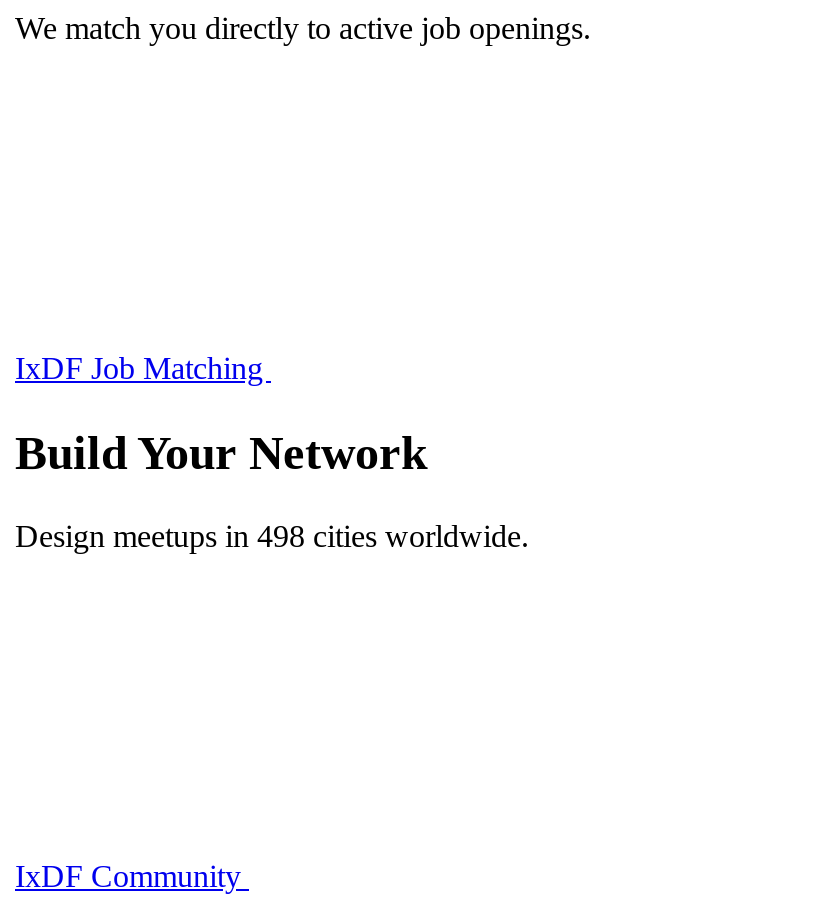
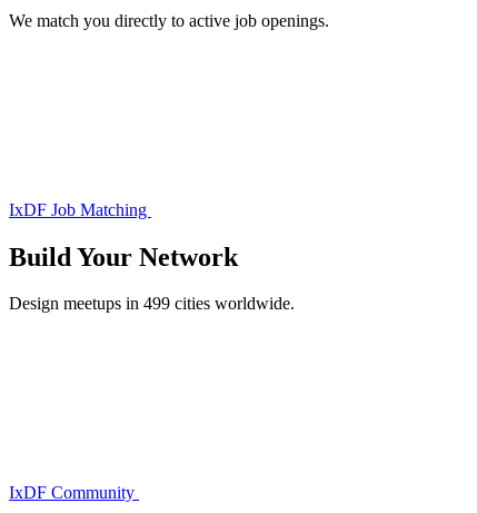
- Design meetups in 498 cities worldwide.
+ Design meetups in 499 cities worldwide.
